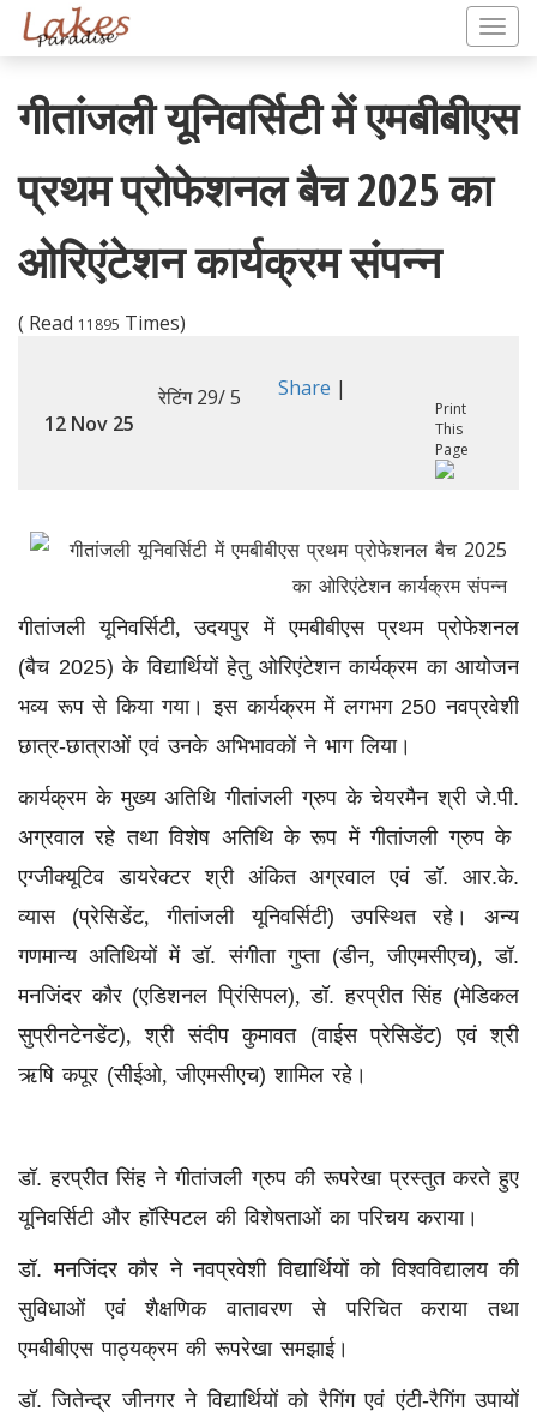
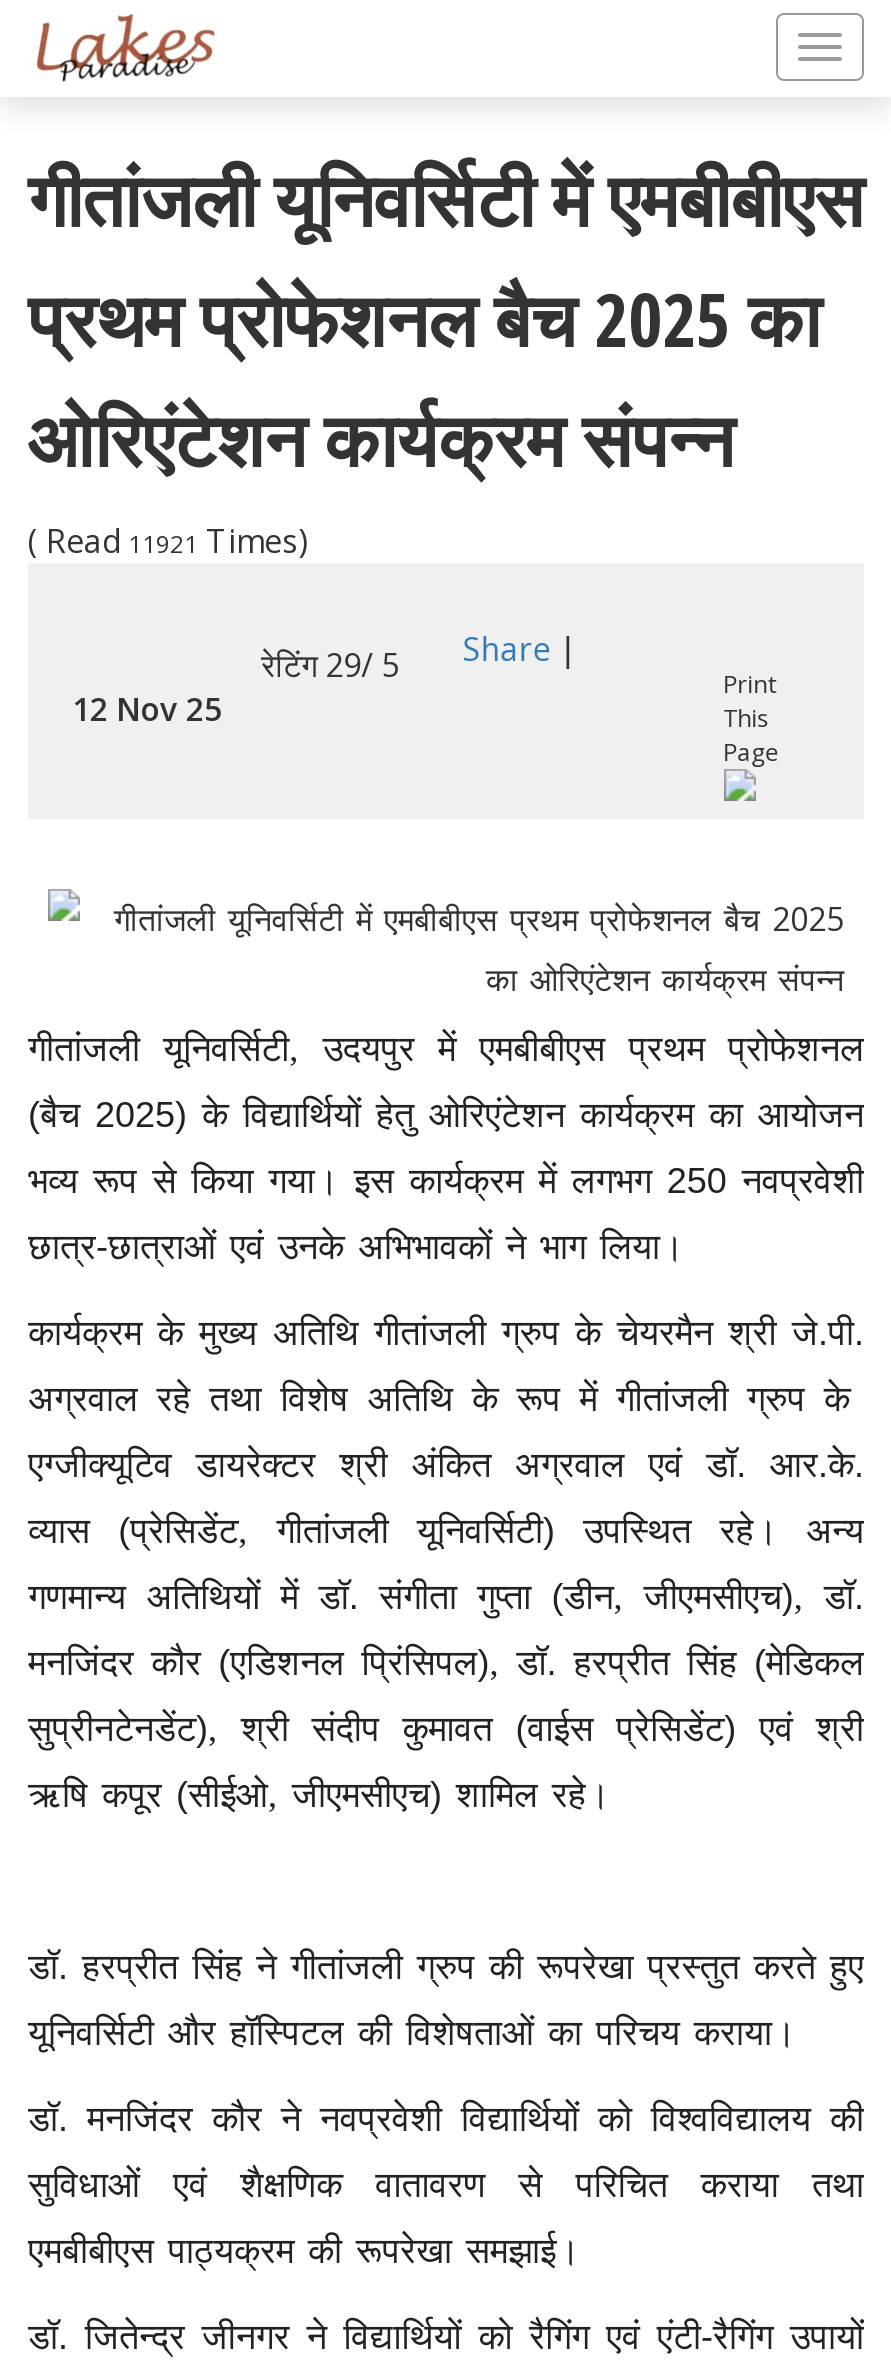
- ( Read 11895 Times)
+ ( Read 11921 Times)
